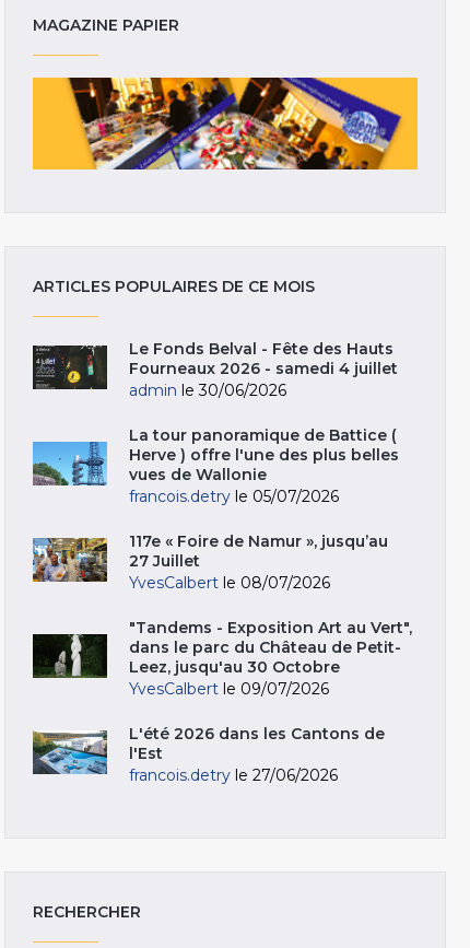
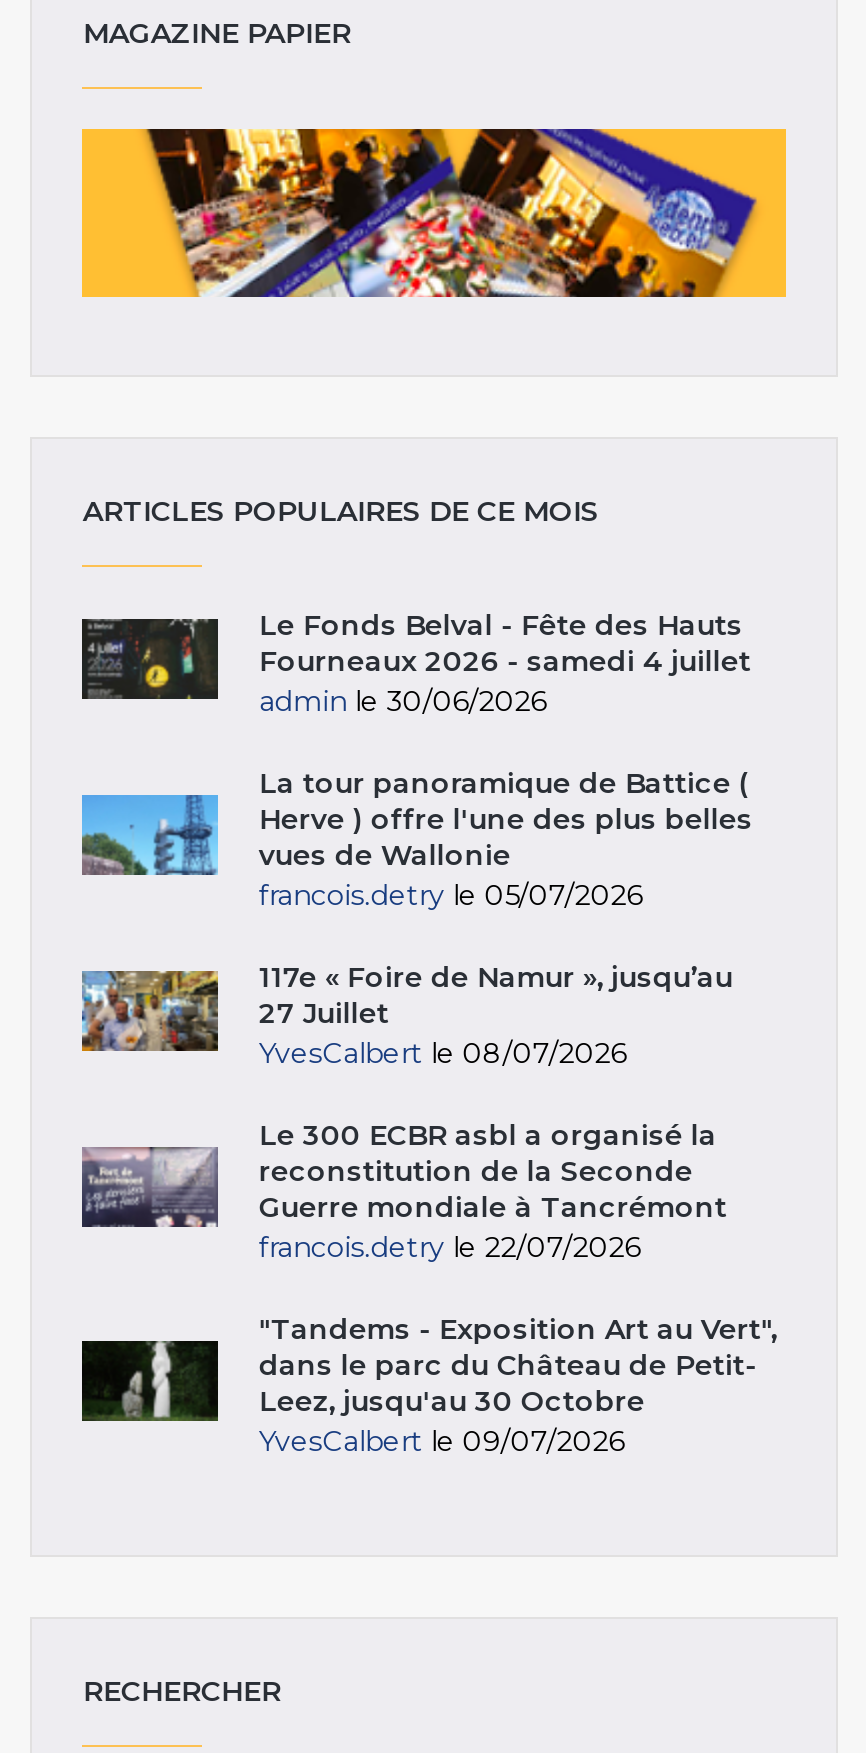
+ [image]
+ Le 300 ECBR asbl a organisé la
+ reconstitution de la Seconde
+ Guerre mondiale à Tancrémont
+ francois.detry le 22/07/2026

moved down: [image] | "Tandems - Exposition Art au Vert", | dans le parc du Château de Petit- | Leez, jusqu'au 30 Octobre | YvesCalbert le 09/07/2026

- [image]
- L'été 2026 dans les Cantons de
- l'Est
- francois.detry le 27/06/2026
